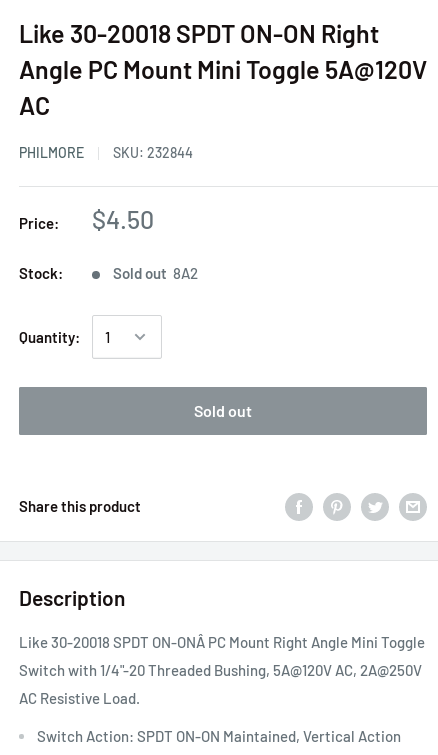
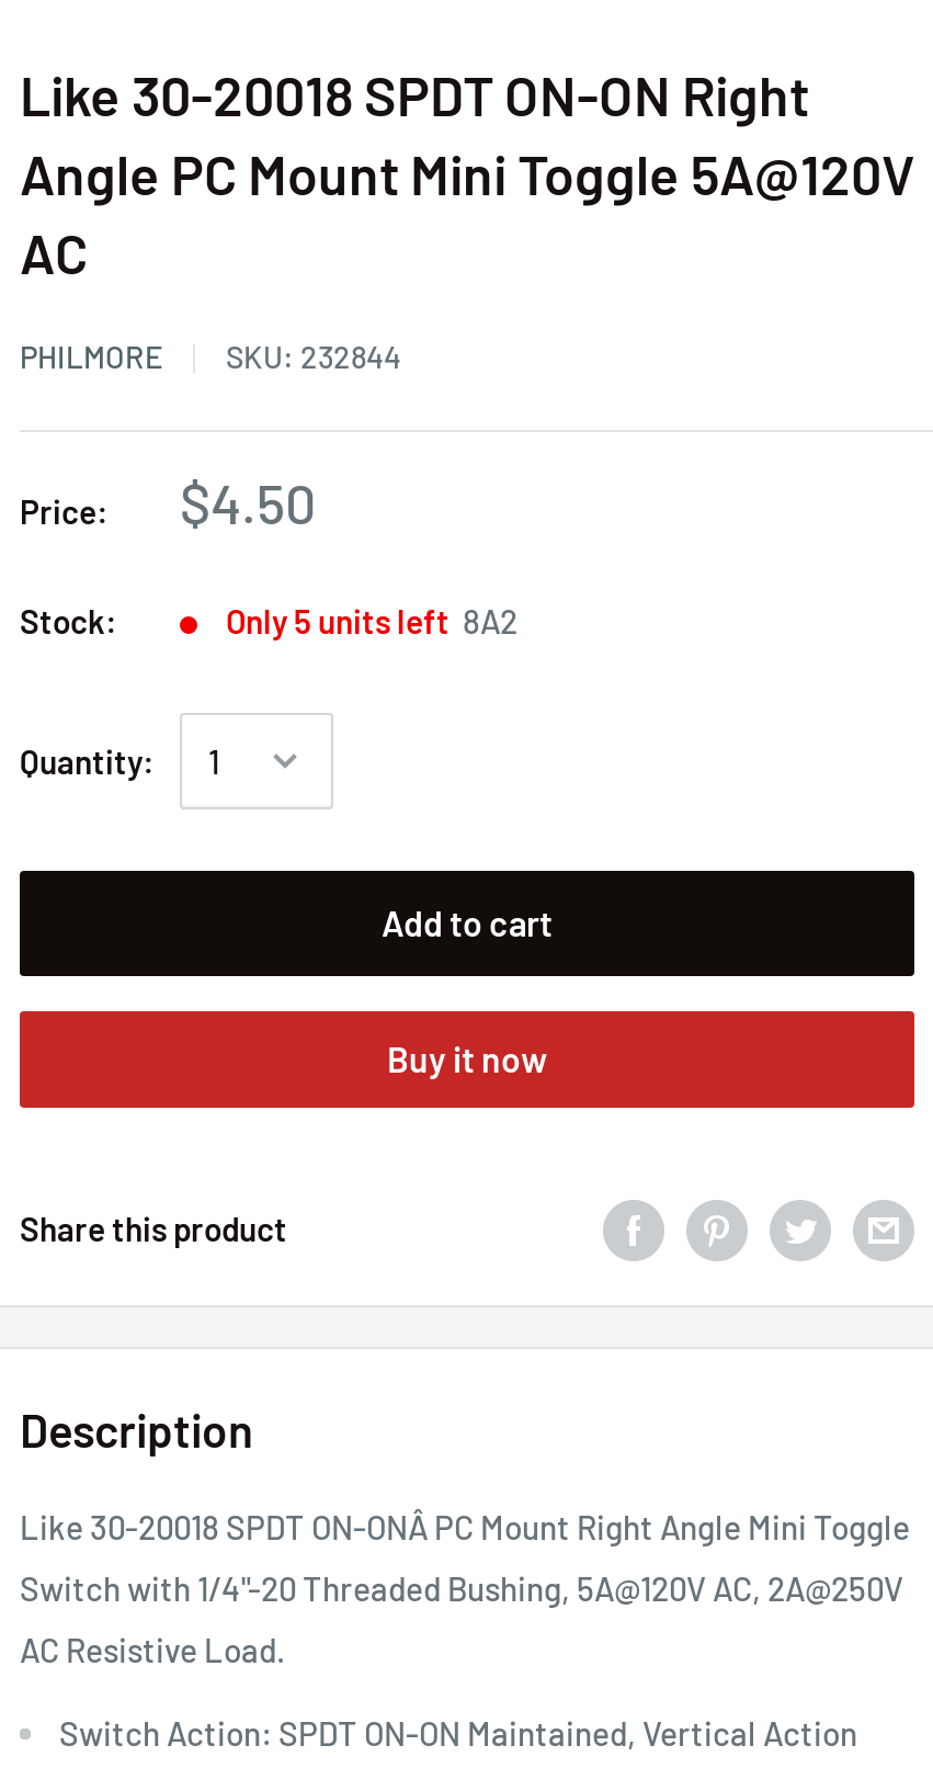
- Sold out 8A2
+ Only 5 units left 8A2

- Sold out
+ Add to cart
+ Buy it now
